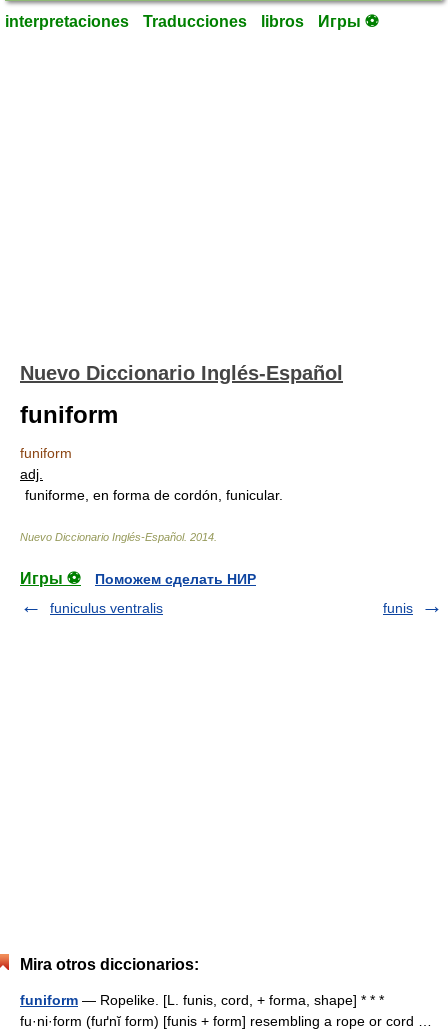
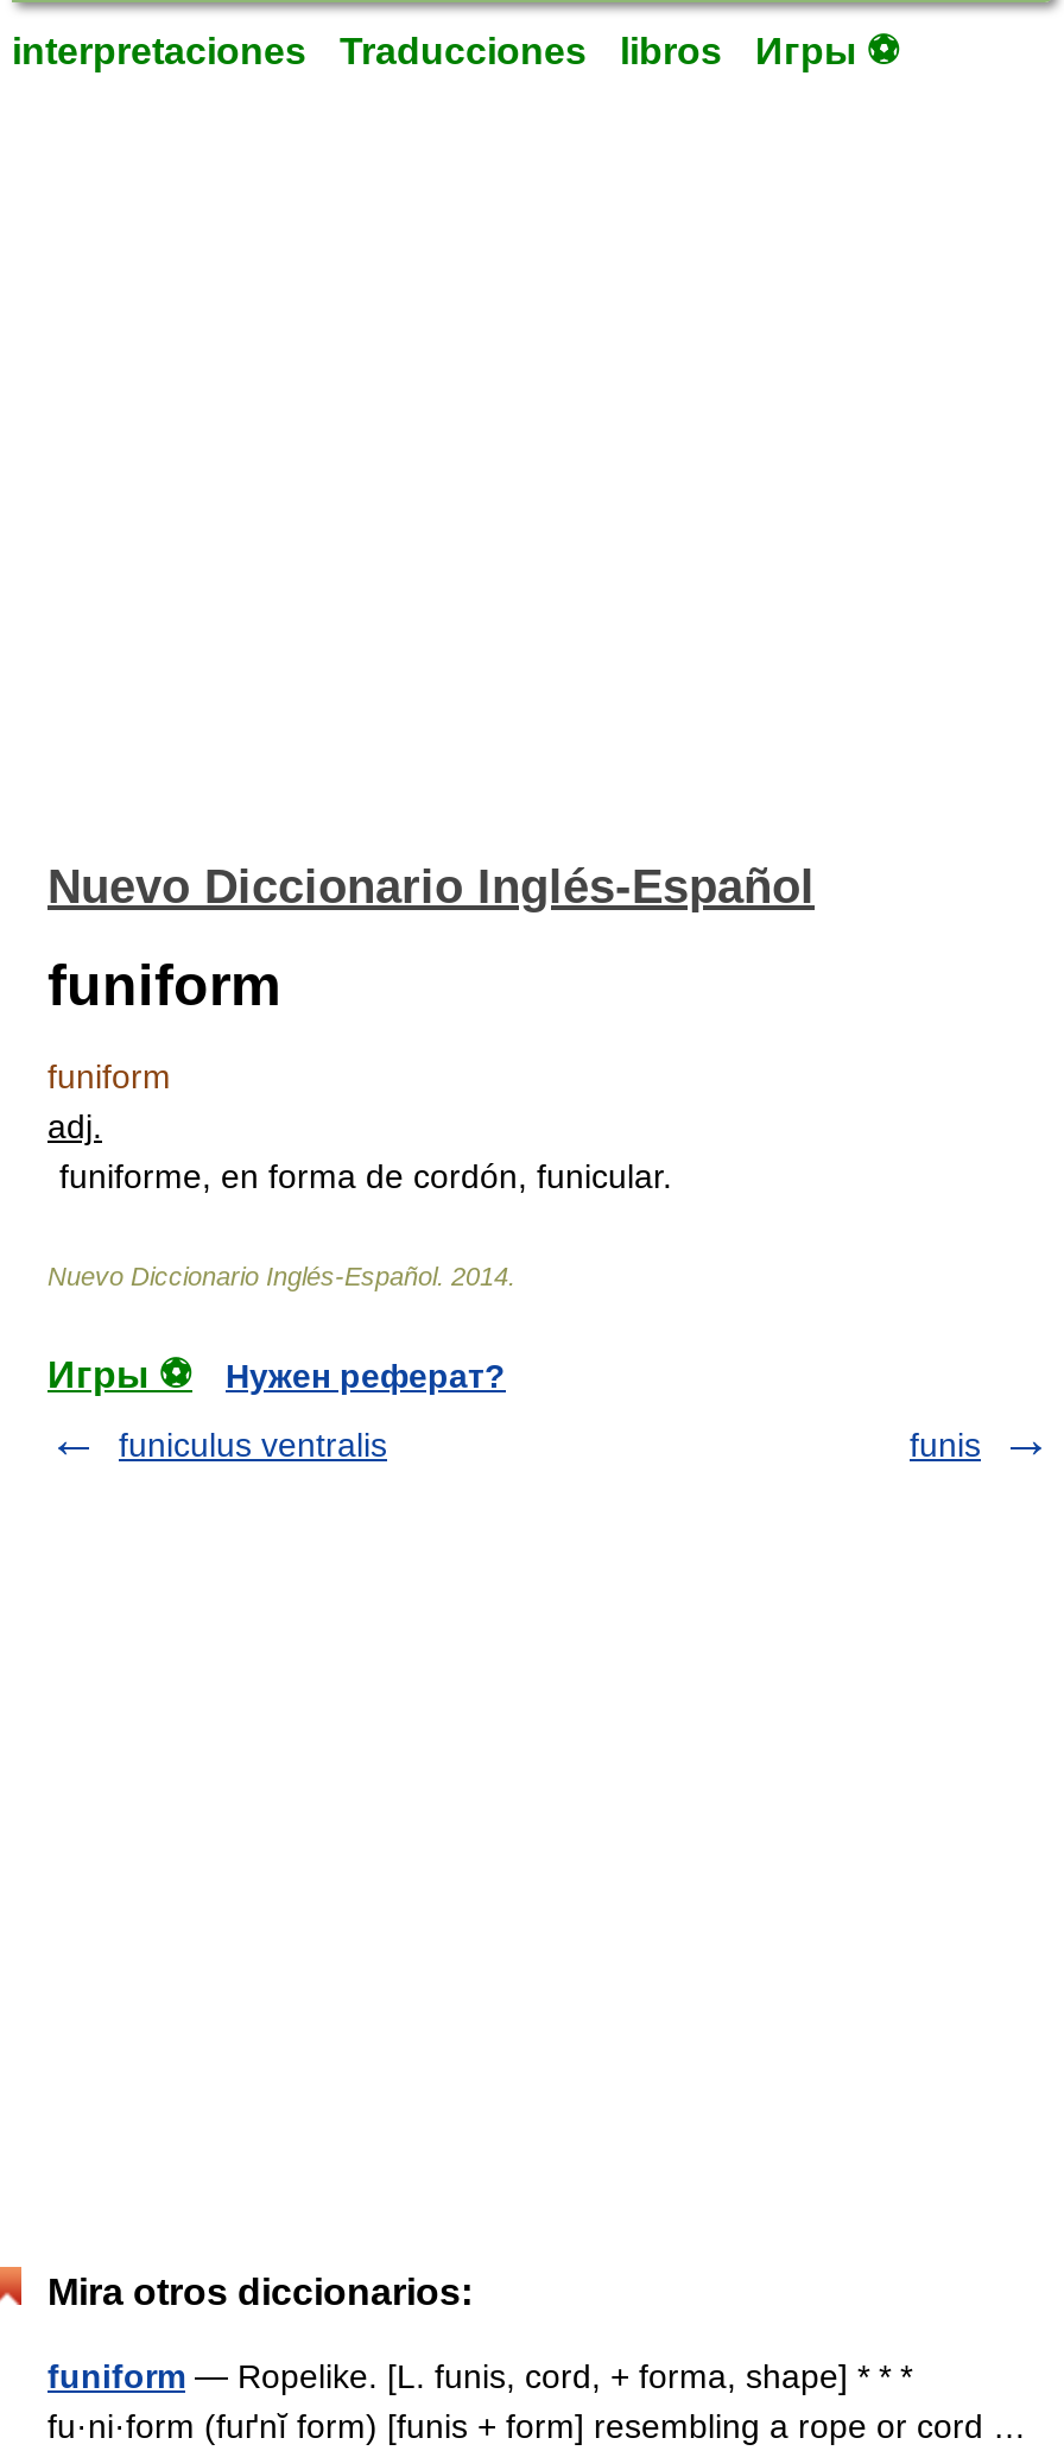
- Поможем сделать НИР
+ Нужен реферат?
